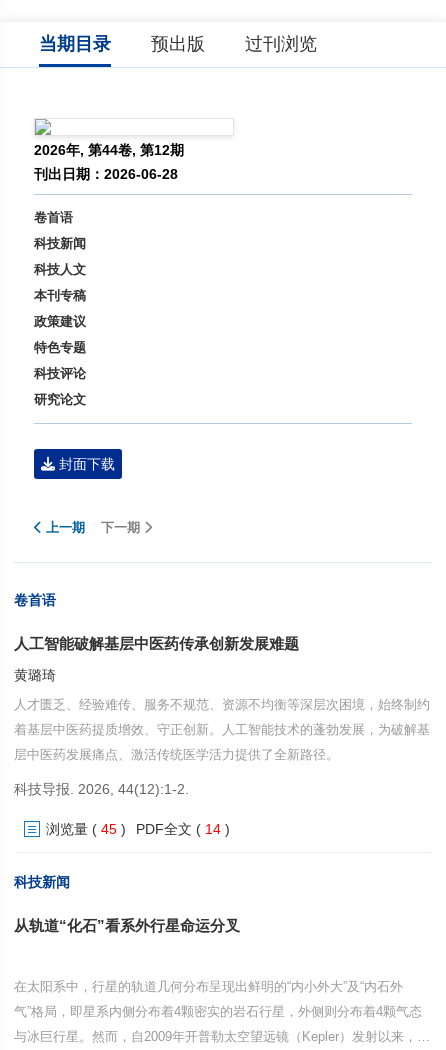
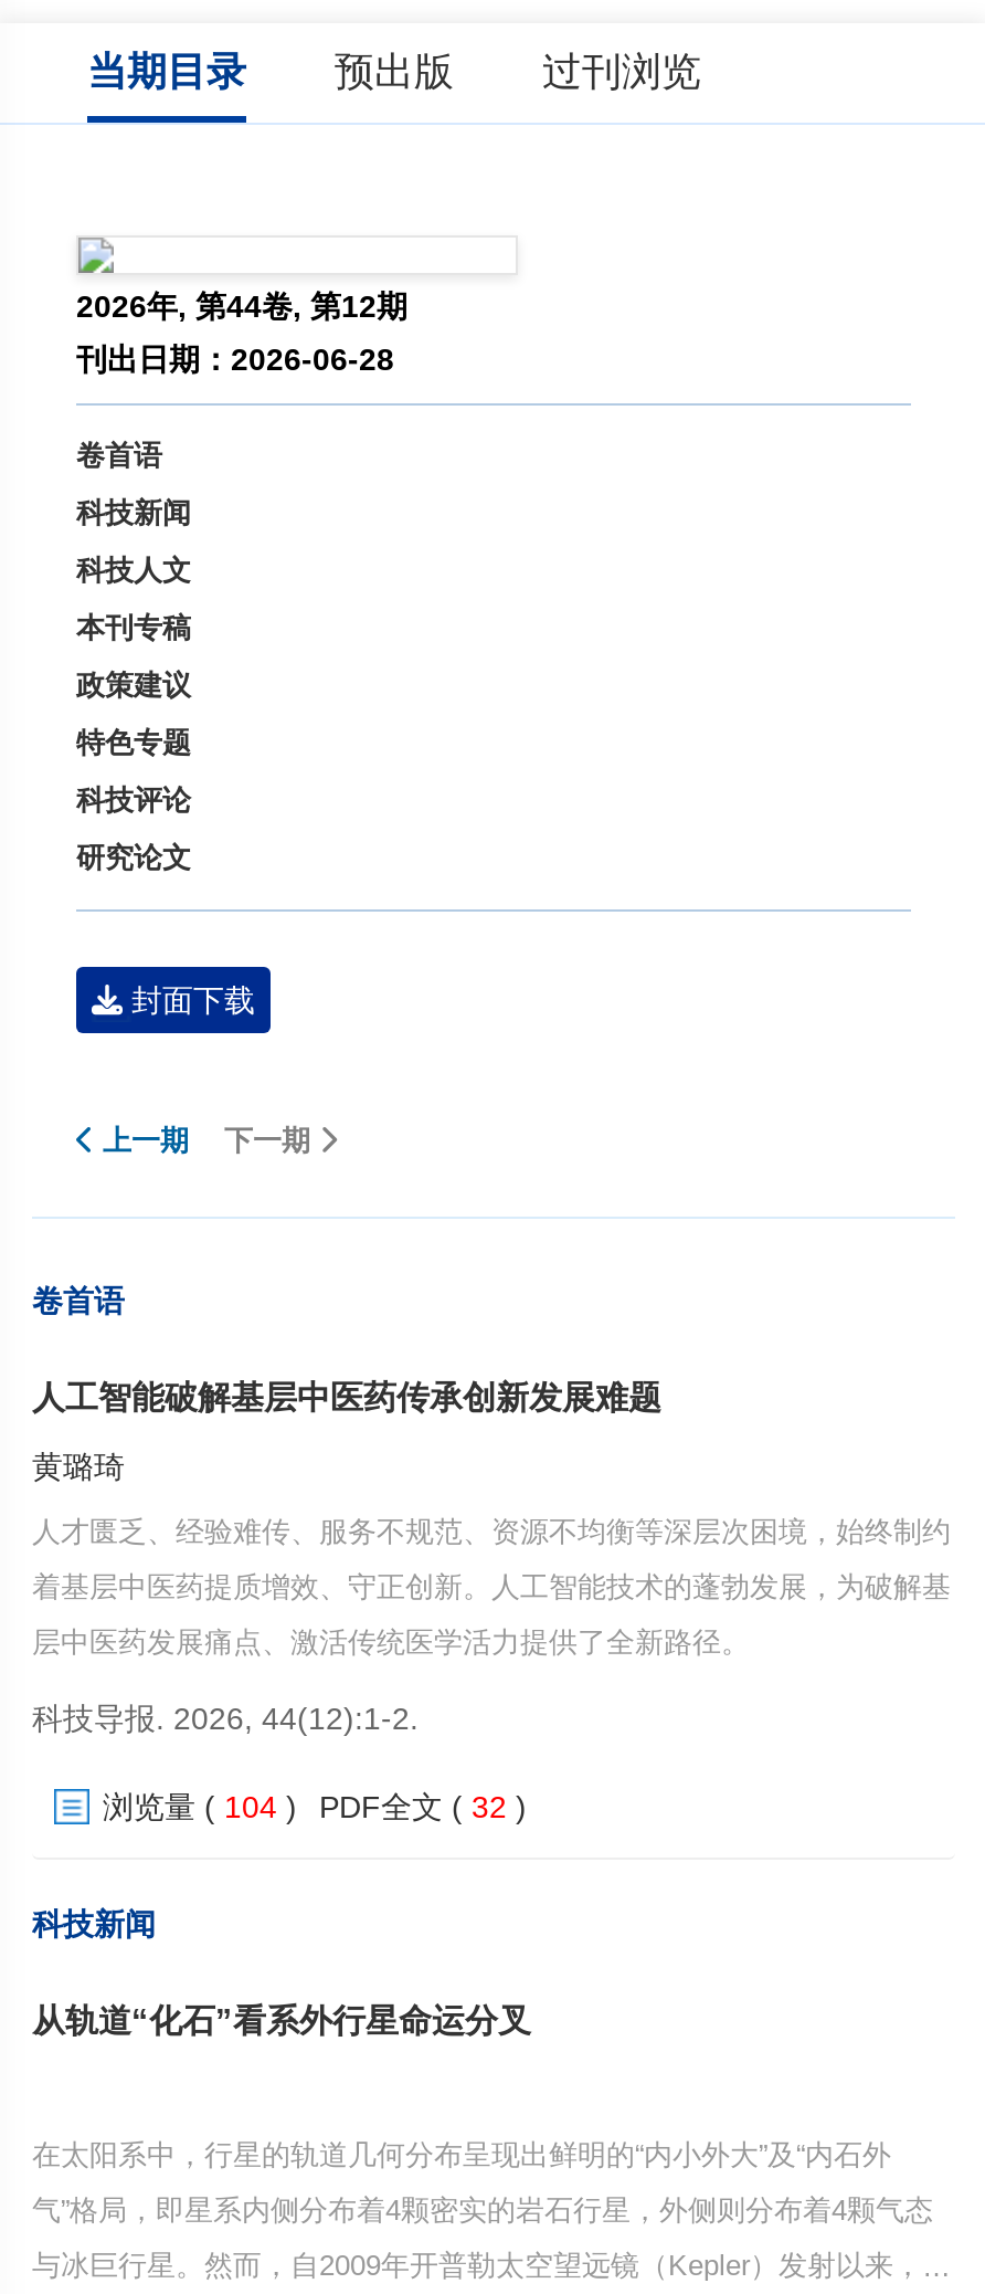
- 浏览量( 45)
+ 浏览量( 104)

- PDF全文( 14)
+ PDF全文( 32)
